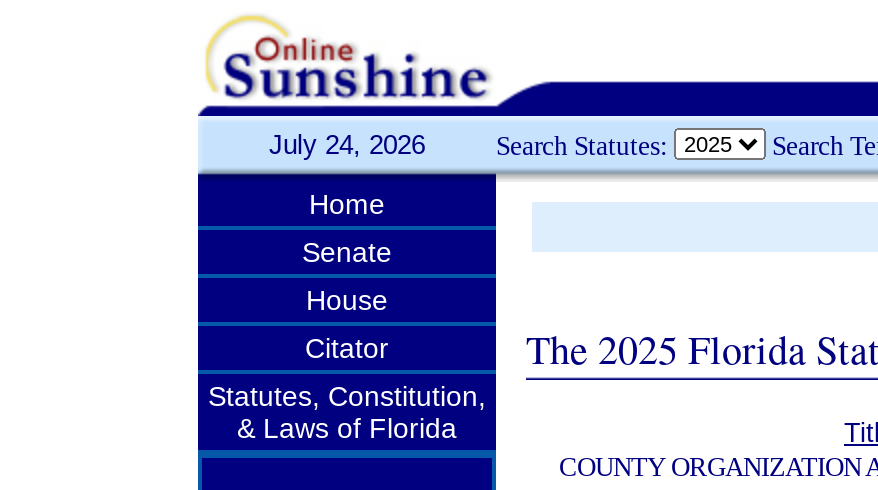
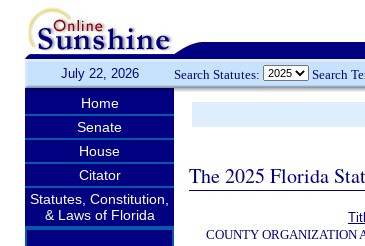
- July 24, 2026
+ July 22, 2026
